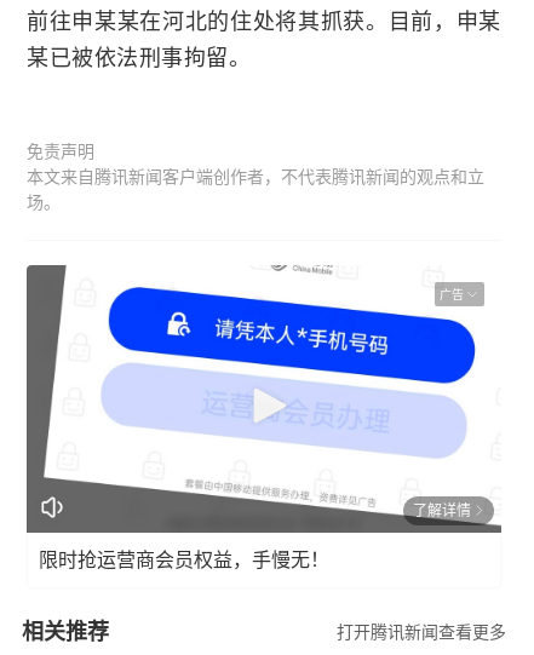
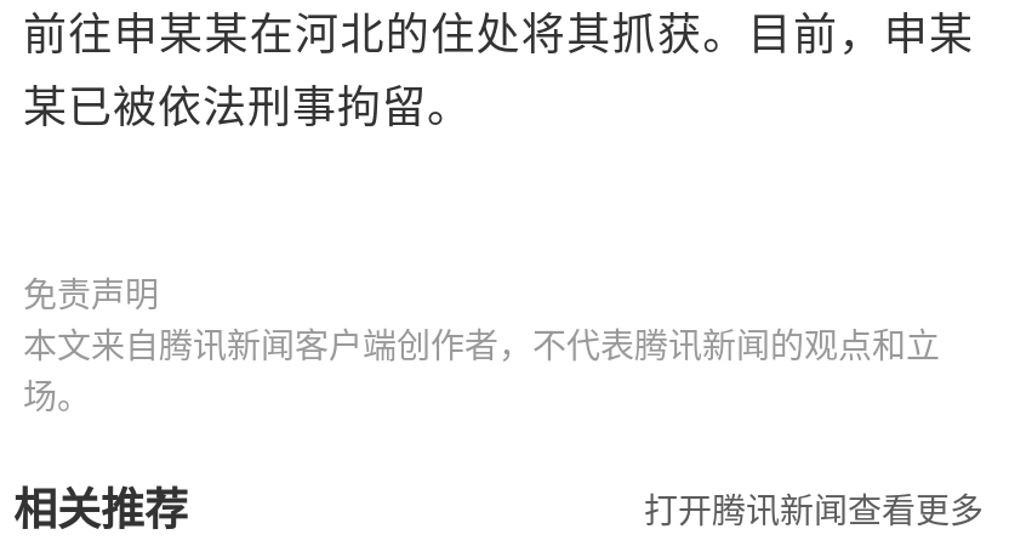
- [image]
- 广告

- 了解详情
- 限时抢运营商会员权益，手慢无！
